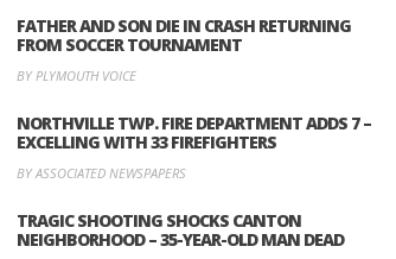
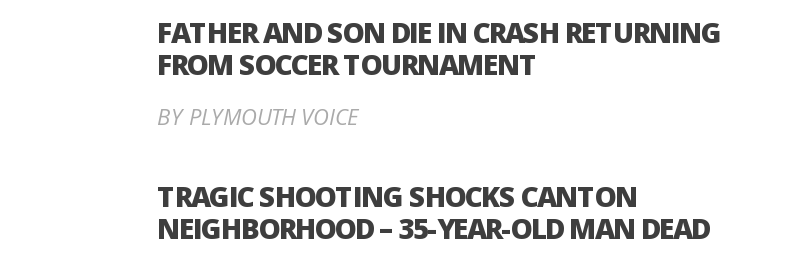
- NORTHVILLE TWP. FIRE DEPARTMENT ADDS 7 –
- EXCELLING WITH 33 FIREFIGHTERS
- BY ASSOCIATED NEWSPAPERS
